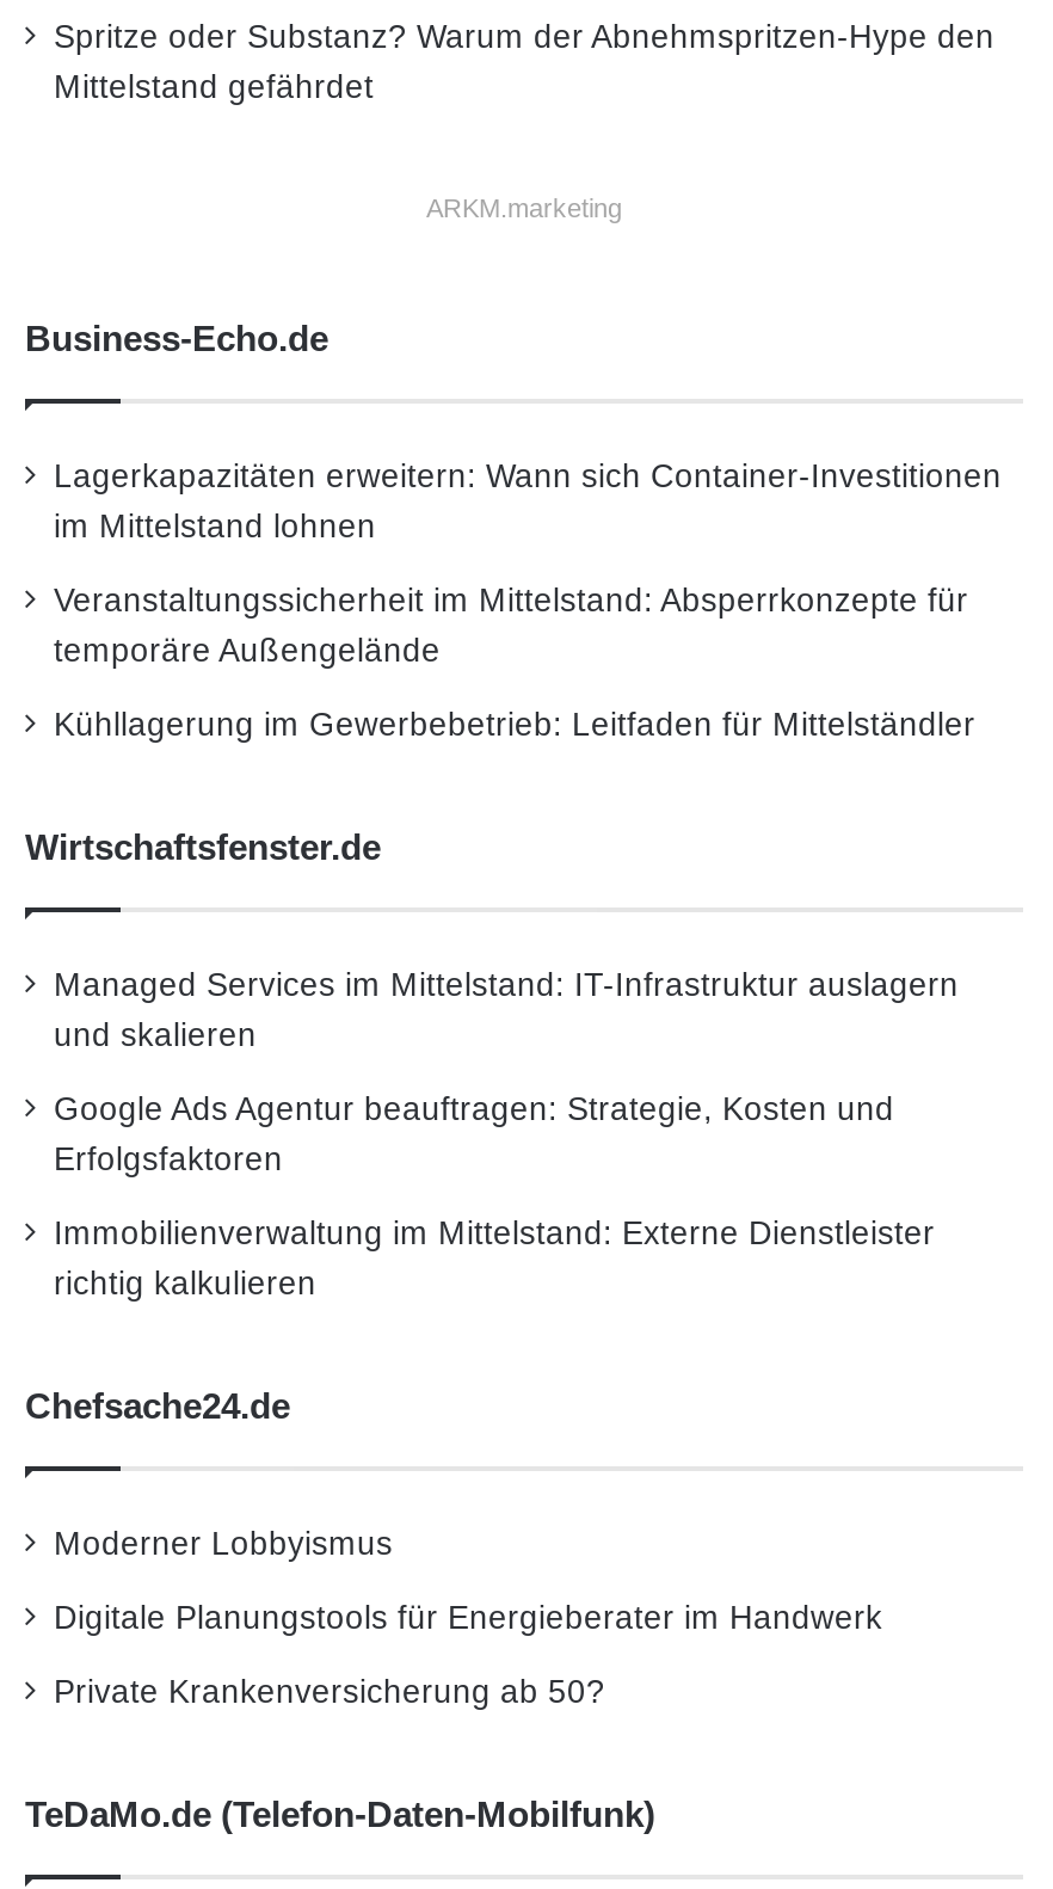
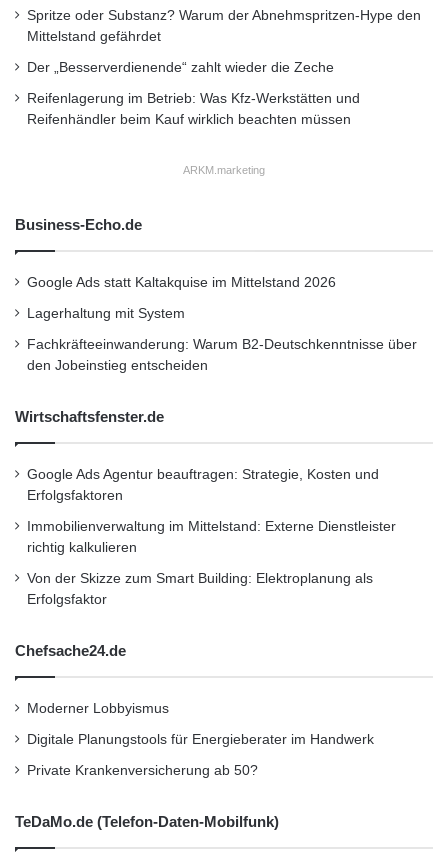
+ Der „Besserverdienende“ zahlt wieder die Zeche
+ Reifenlagerung im Betrieb: Was Kfz-Werkstätten und
+ Reifenhändler beim Kauf wirklich beachten müssen

moved down: ARKM.marketing | Business-Echo.de

- Lagerkapazitäten erweitern: Wann sich Container-Investitionen
- im Mittelstand lohnen
+ Google Ads statt Kaltakquise im Mittelstand 2026

- Veranstaltungssicherheit im Mittelstand: Absperrkonzepte für
- temporäre Außengelände
+ Lagerhaltung mit System

- Kühllagerung im Gewerbebetrieb: Leitfaden für Mittelständler
+ Fachkräfteeinwanderung: Warum B2-Deutschkenntnisse über
+ den Jobeinstieg entscheiden

- Managed Services im Mittelstand: IT-Infrastruktur auslagern
- und skalieren

+ Von der Skizze zum Smart Building: Elektroplanung als
+ Erfolgsfaktor
